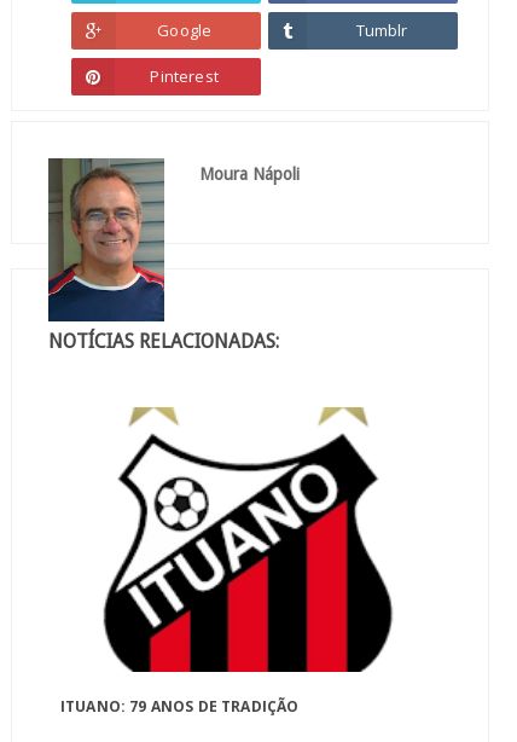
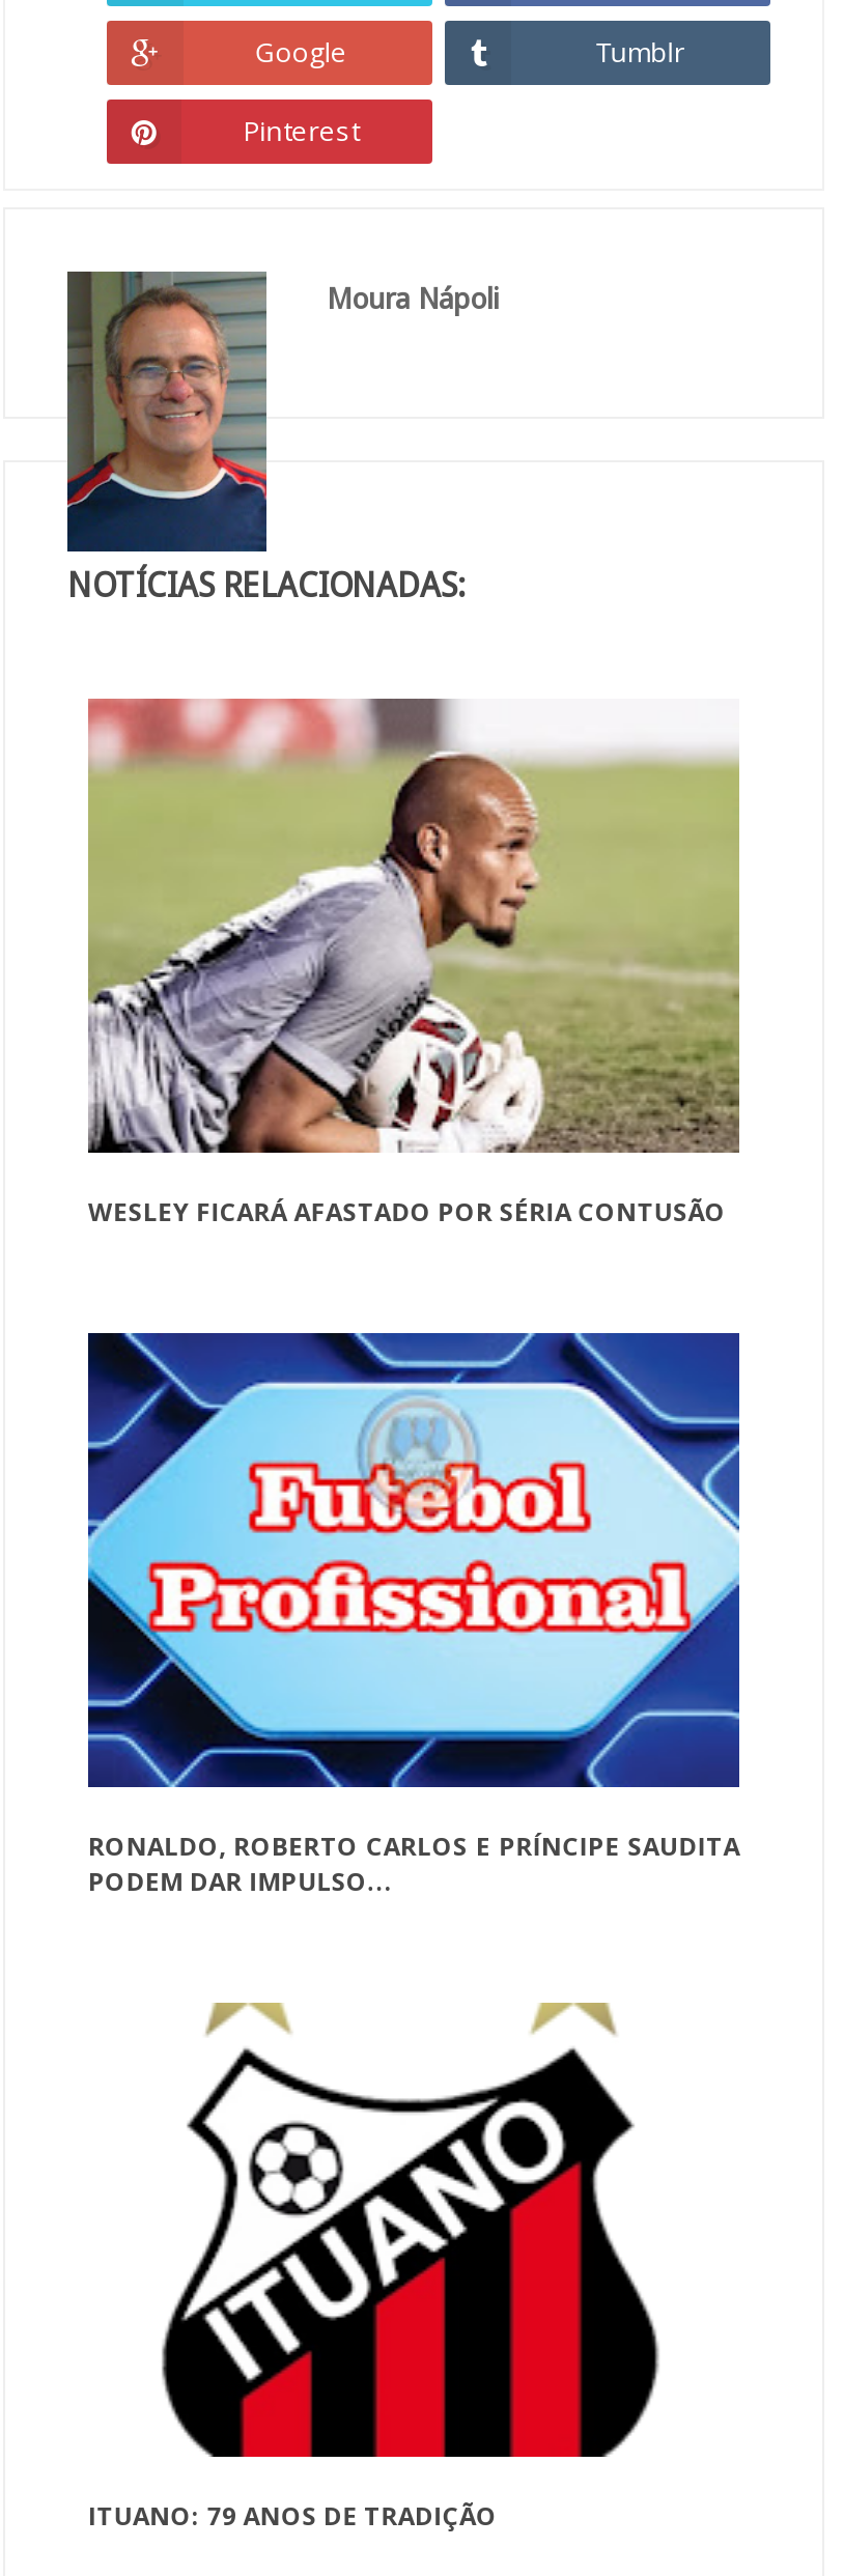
+ [image]
+ WESLEY FICARÁ AFASTADO POR SÉRIA CONTUSÃO

+ [image]
+ RONALDO, ROBERTO CARLOS E PRÍNCIPE SAUDITA
+ PODEM DAR IMPULSO...
